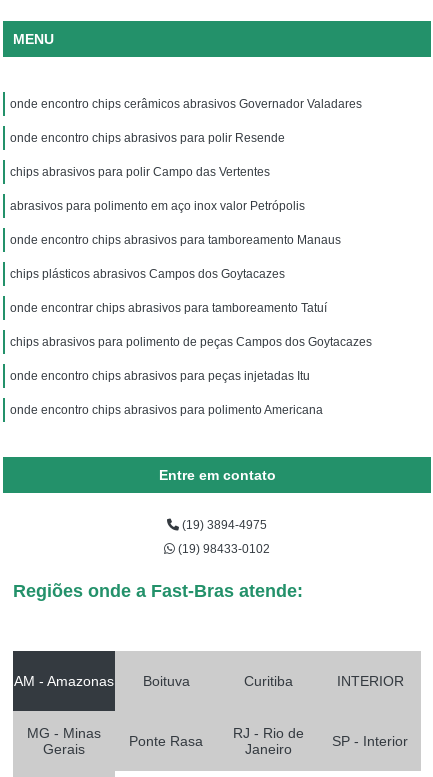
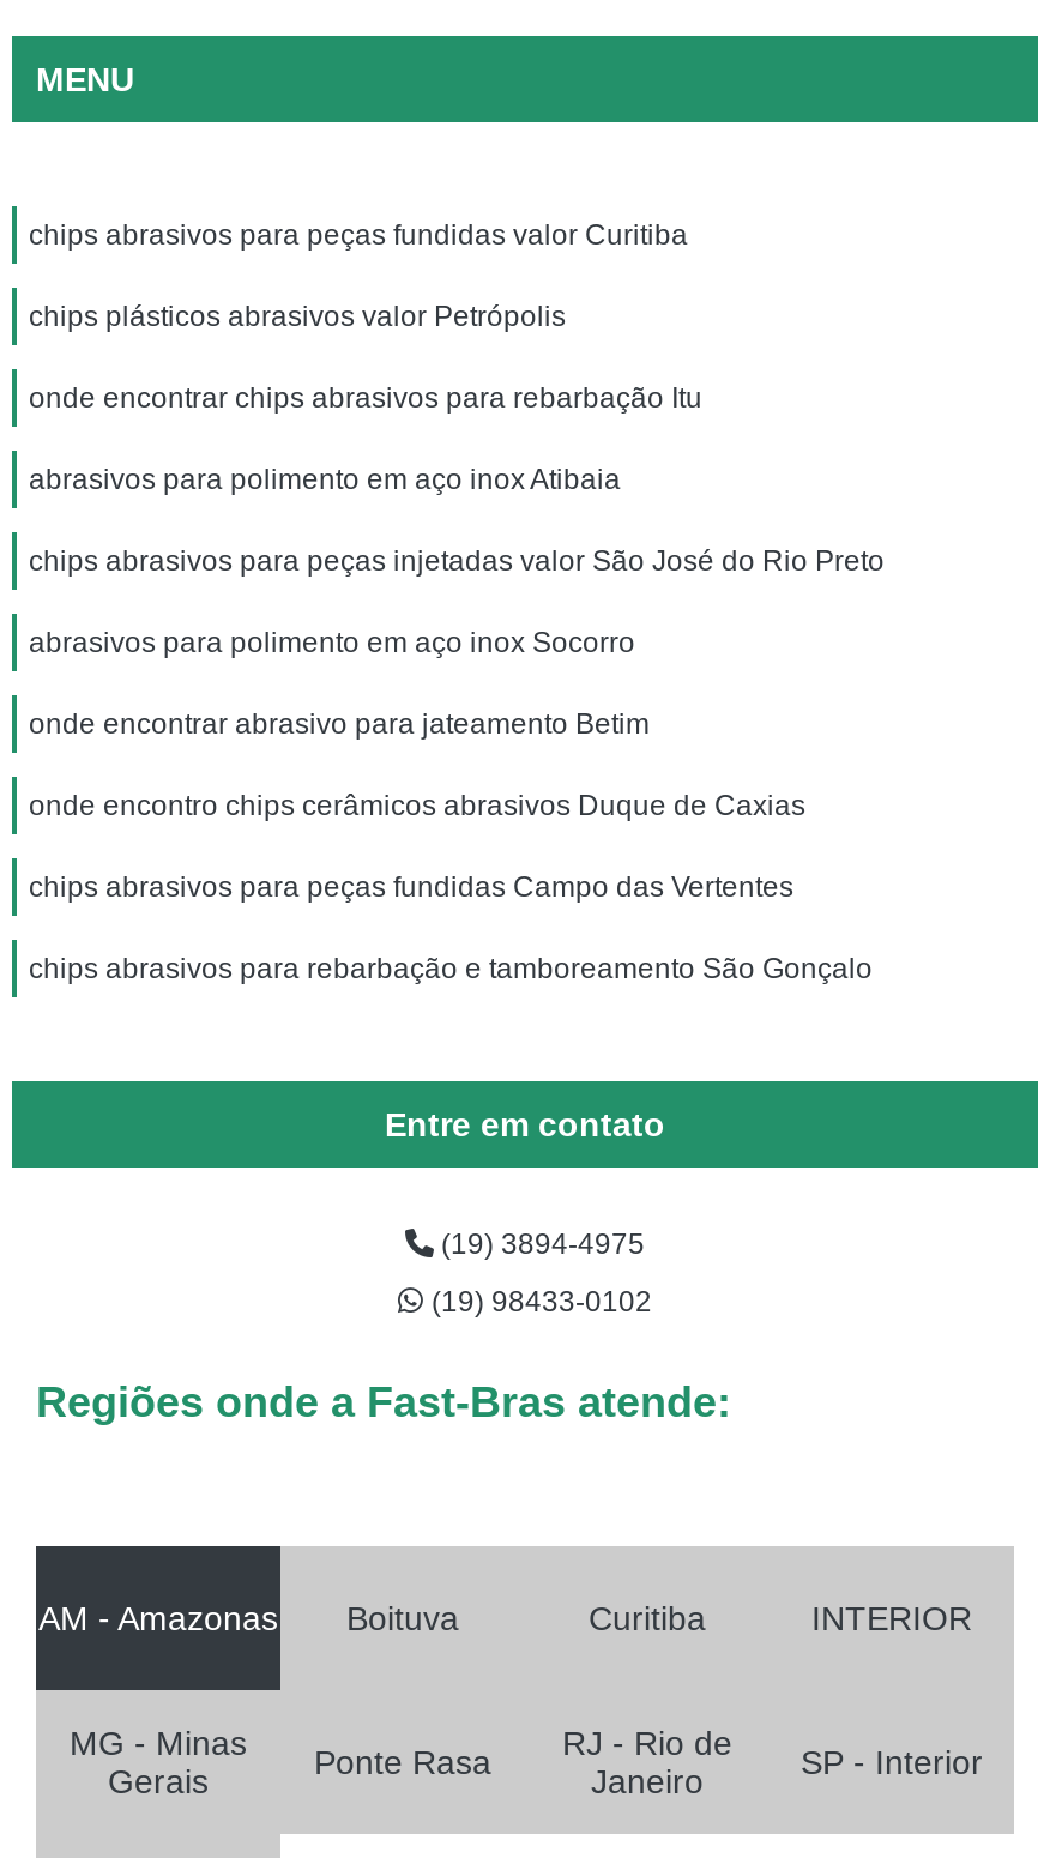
- onde encontro chips cerâmicos abrasivos Governador Valadares
+ chips abrasivos para peças fundidas valor Curitiba

- onde encontro chips abrasivos para polir Resende
+ chips plásticos abrasivos valor Petrópolis

- chips abrasivos para polir Campo das Vertentes
+ onde encontrar chips abrasivos para rebarbação Itu

- abrasivos para polimento em aço inox valor Petrópolis
+ abrasivos para polimento em aço inox Atibaia

- onde encontro chips abrasivos para tamboreamento Manaus
+ chips abrasivos para peças injetadas valor São José do Rio Preto

- chips plásticos abrasivos Campos dos Goytacazes
+ abrasivos para polimento em aço inox Socorro

- onde encontrar chips abrasivos para tamboreamento Tatuí
+ onde encontrar abrasivo para jateamento Betim

- chips abrasivos para polimento de peças Campos dos Goytacazes
+ onde encontro chips cerâmicos abrasivos Duque de Caxias

- onde encontro chips abrasivos para peças injetadas Itu
+ chips abrasivos para peças fundidas Campo das Vertentes

- onde encontro chips abrasivos para polimento Americana
+ chips abrasivos para rebarbação e tamboreamento São Gonçalo
